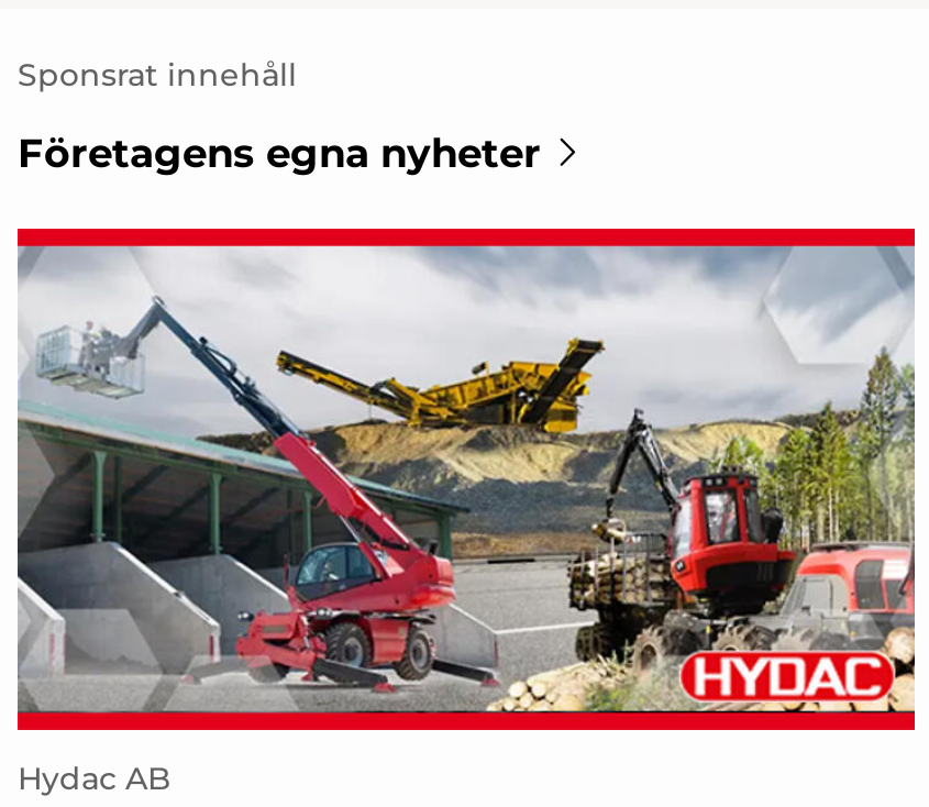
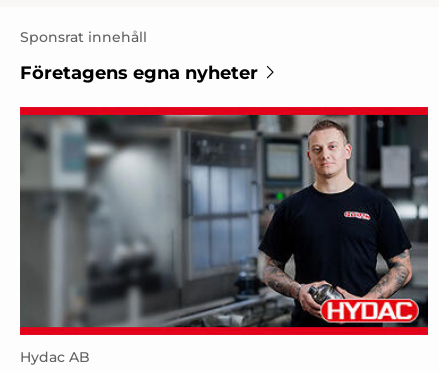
- [image]
+ [image]
